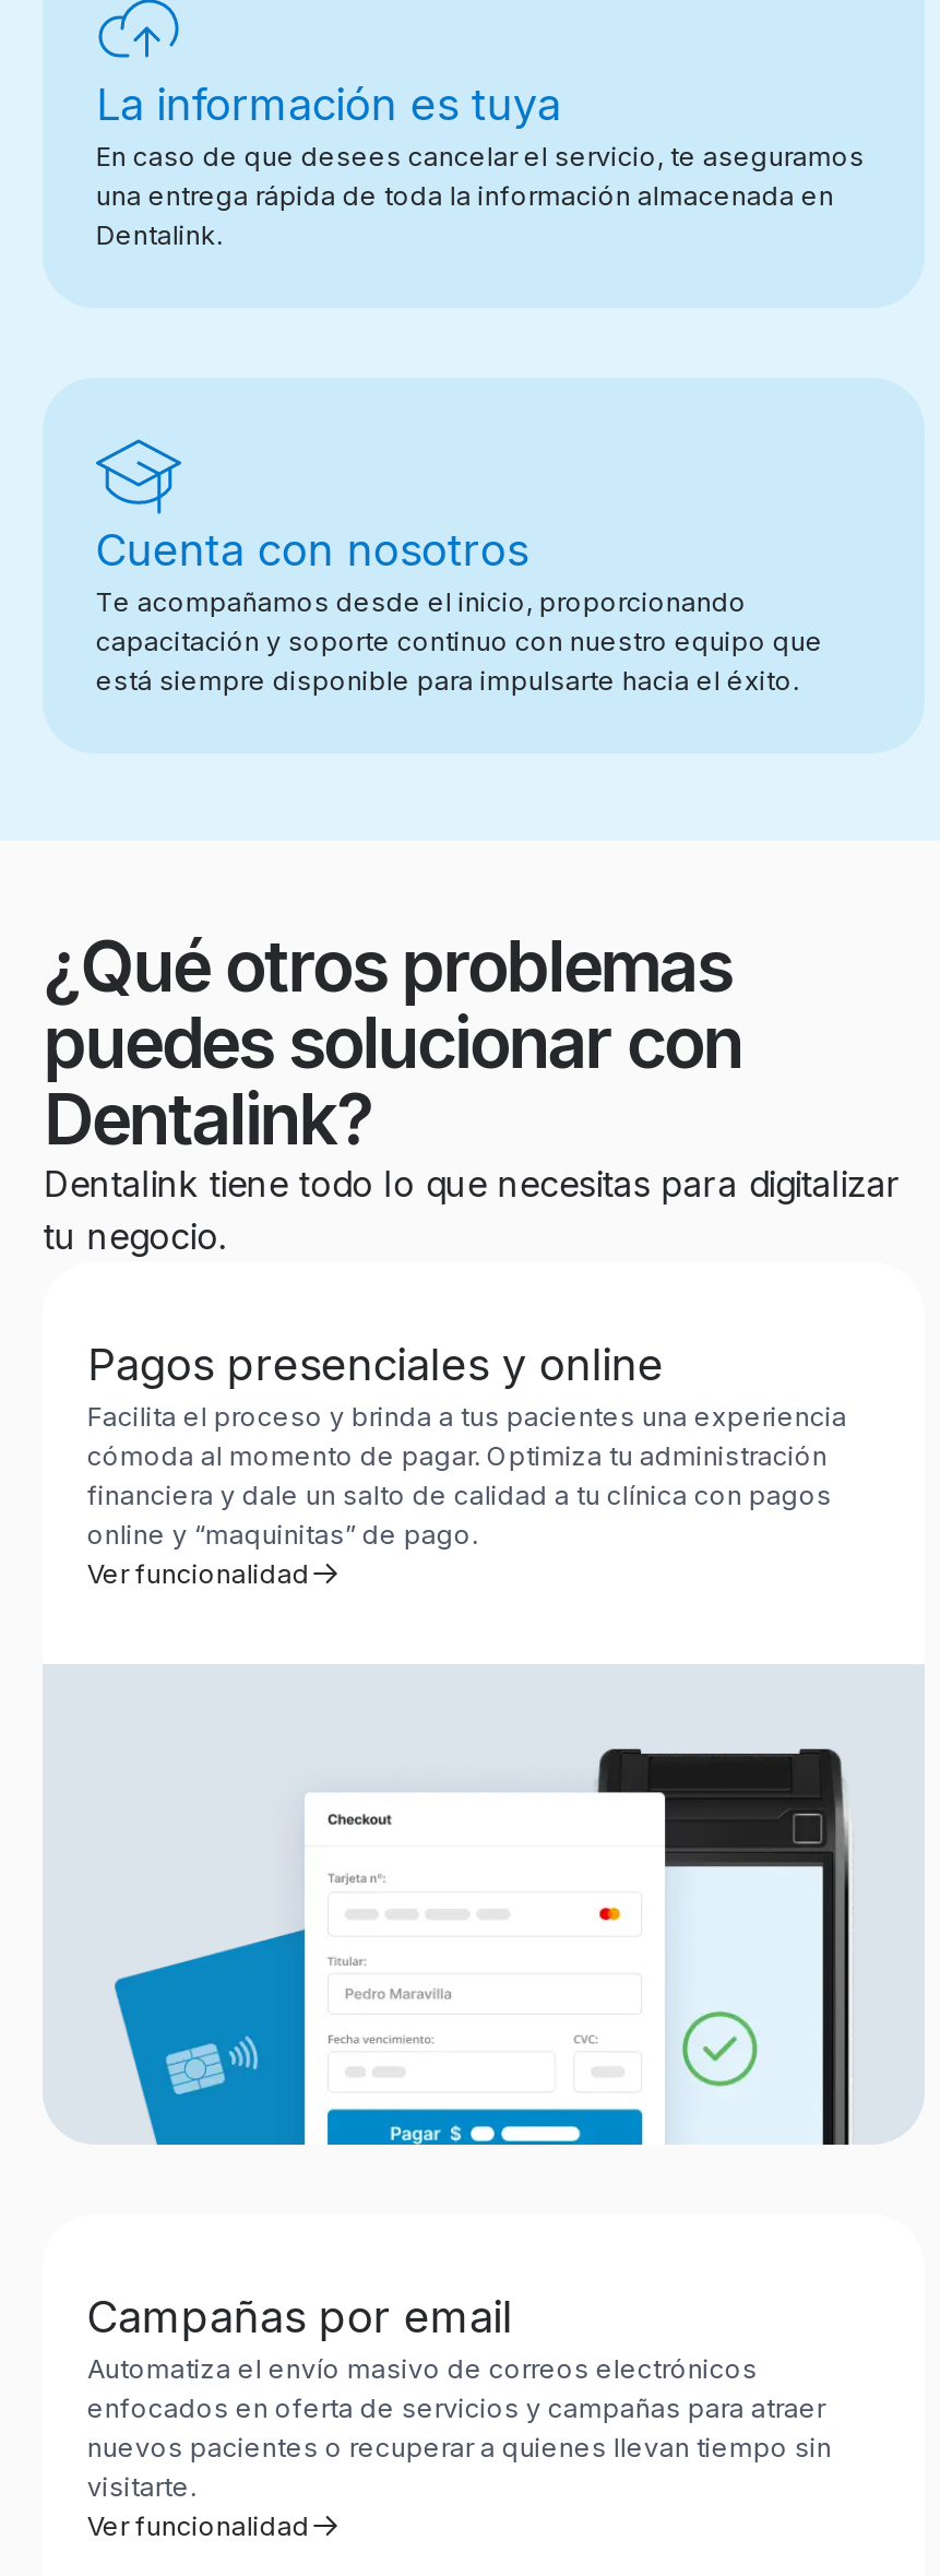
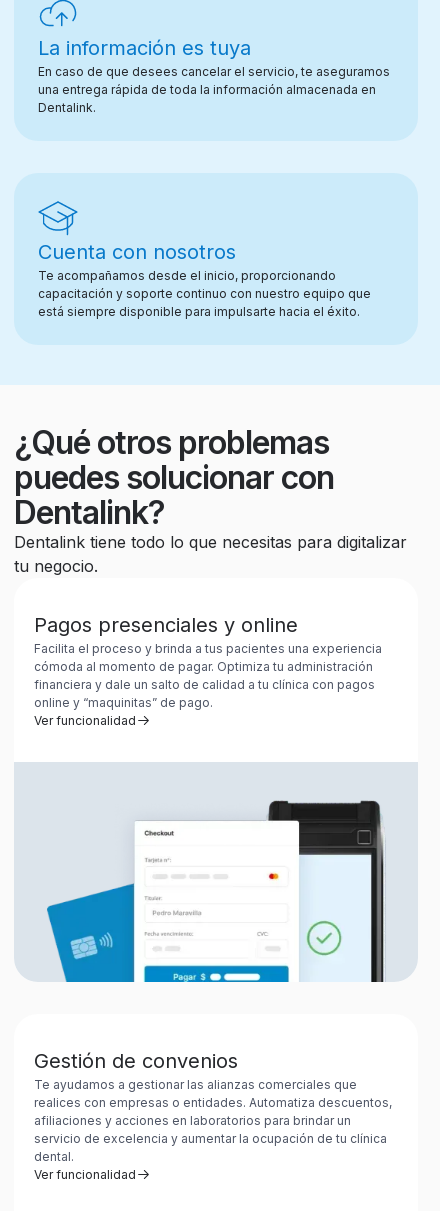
- Campañas por email
- Automatiza el envío masivo de correos electrónicos
- enfocados en oferta de servicios y campañas para atraer
- nuevos pacientes o recuperar a quienes llevan tiempo sin
- visitarte.
+ Gestión de convenios
+ Te ayudamos a gestionar las alianzas comerciales que
+ realices con empresas o entidades. Automatiza descuentos,
+ afiliaciones y acciones en laboratorios para brindar un
+ servicio de excelencia y aumentar la ocupación de tu clínica
+ dental.
